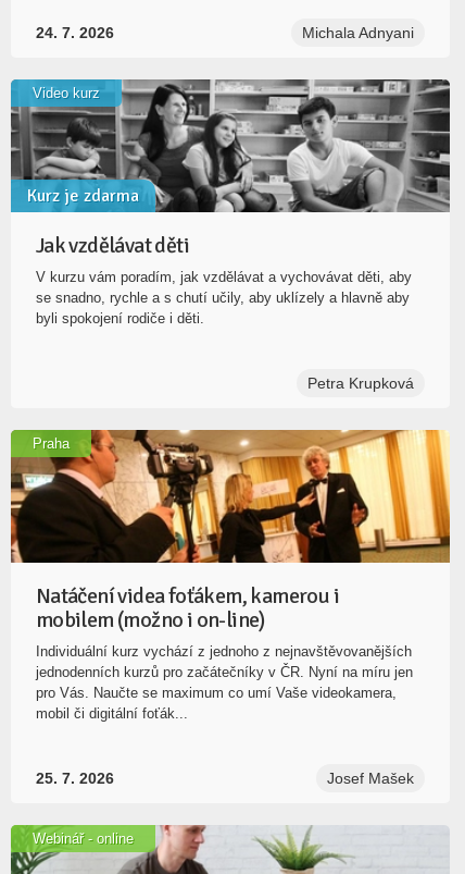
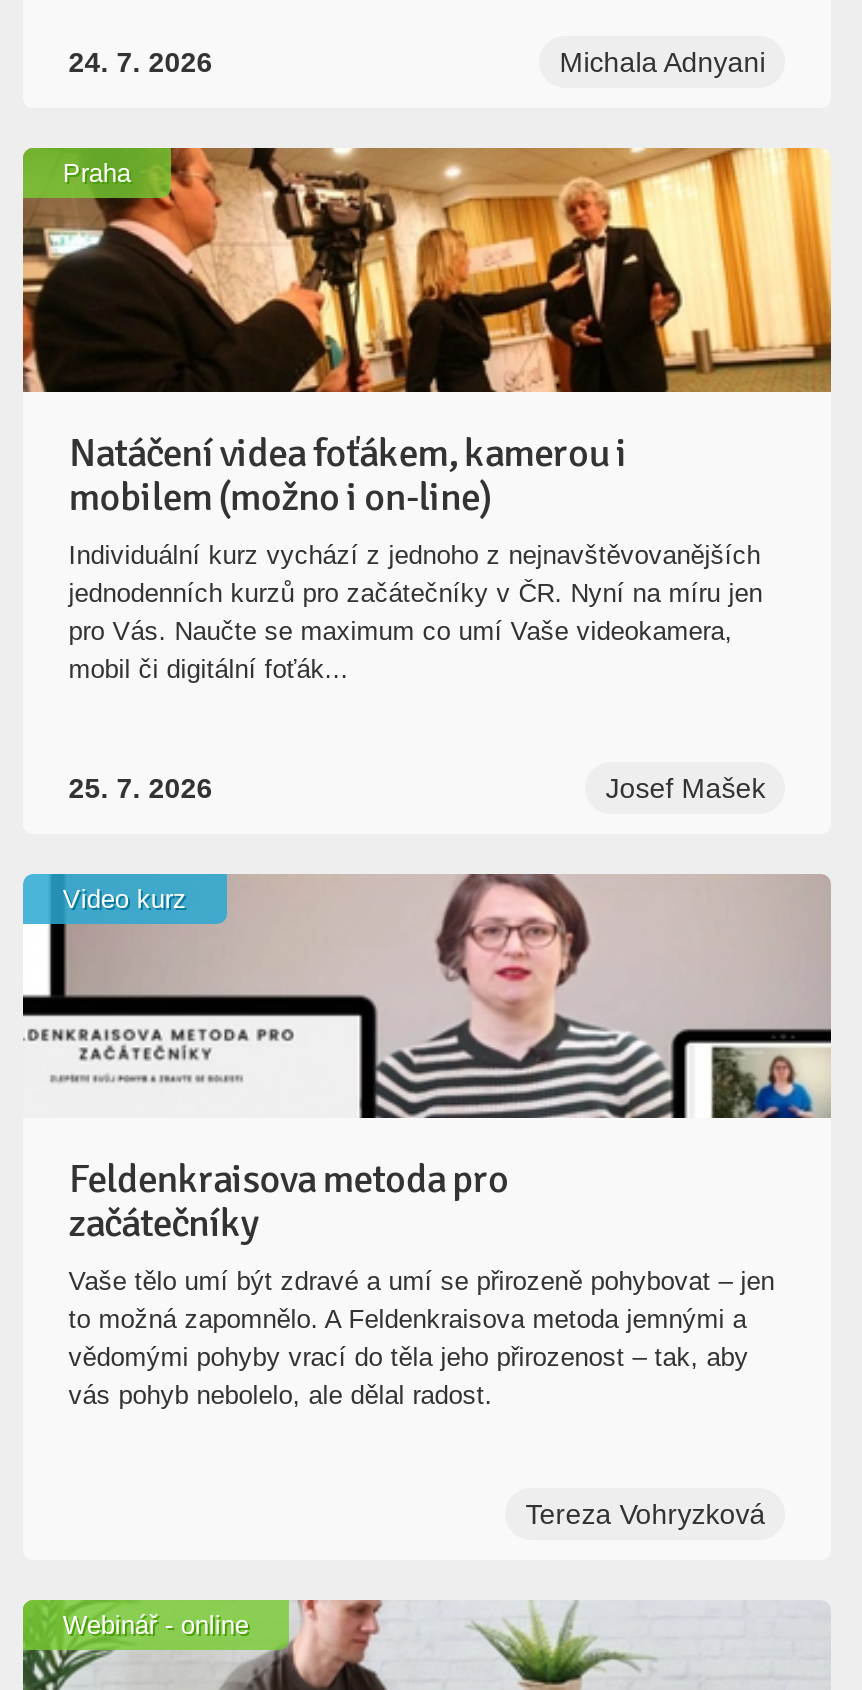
- [image]
- Kurz je zdarma
- Jak vzdělávat děti
- V kurzu vám poradím, jak vzdělávat a vychovávat děti, aby
- se snadno, rychle a s chutí učily, aby uklízely a hlavně aby
- byli spokojení rodiče i děti.

moved down: Video kurz

- Petra Krupková

moved up: [image] | Natáčení videa foťákem, kamerou i | mobilem (možno i on-line) | ... | Josef Mašek | Praha

+ [image]
+ Feldenkraisova metoda pro
+ začátečníky
+ Vaše tělo umí být zdravé a umí se přirozeně pohybovat – jen
+ to možná zapomnělo. A Feldenkraisova metoda jemnými a
+ vědomými pohyby vrací do těla jeho přirozenost – tak, aby
+ vás pohyb nebolelo, ale dělal radost.

+ Tereza Vohryzková
